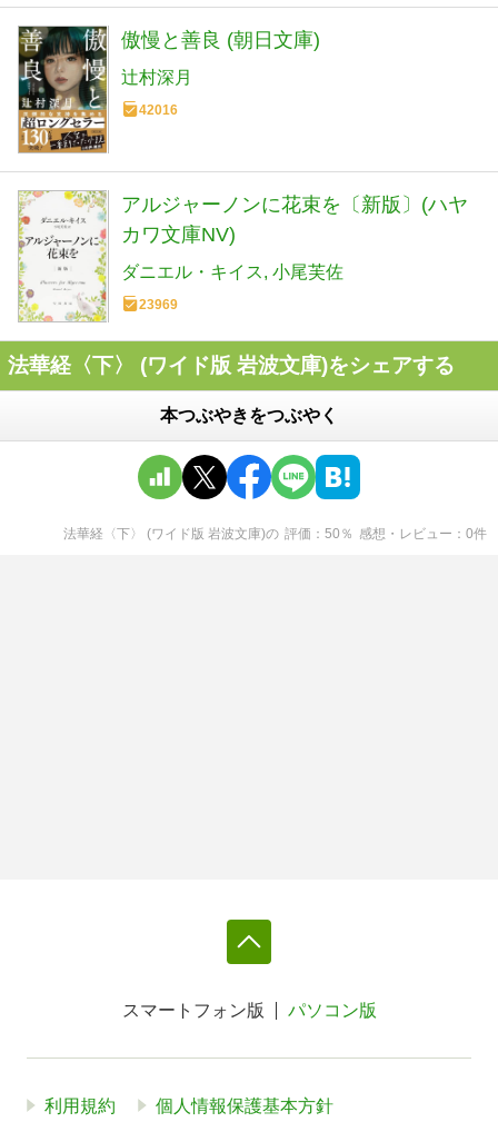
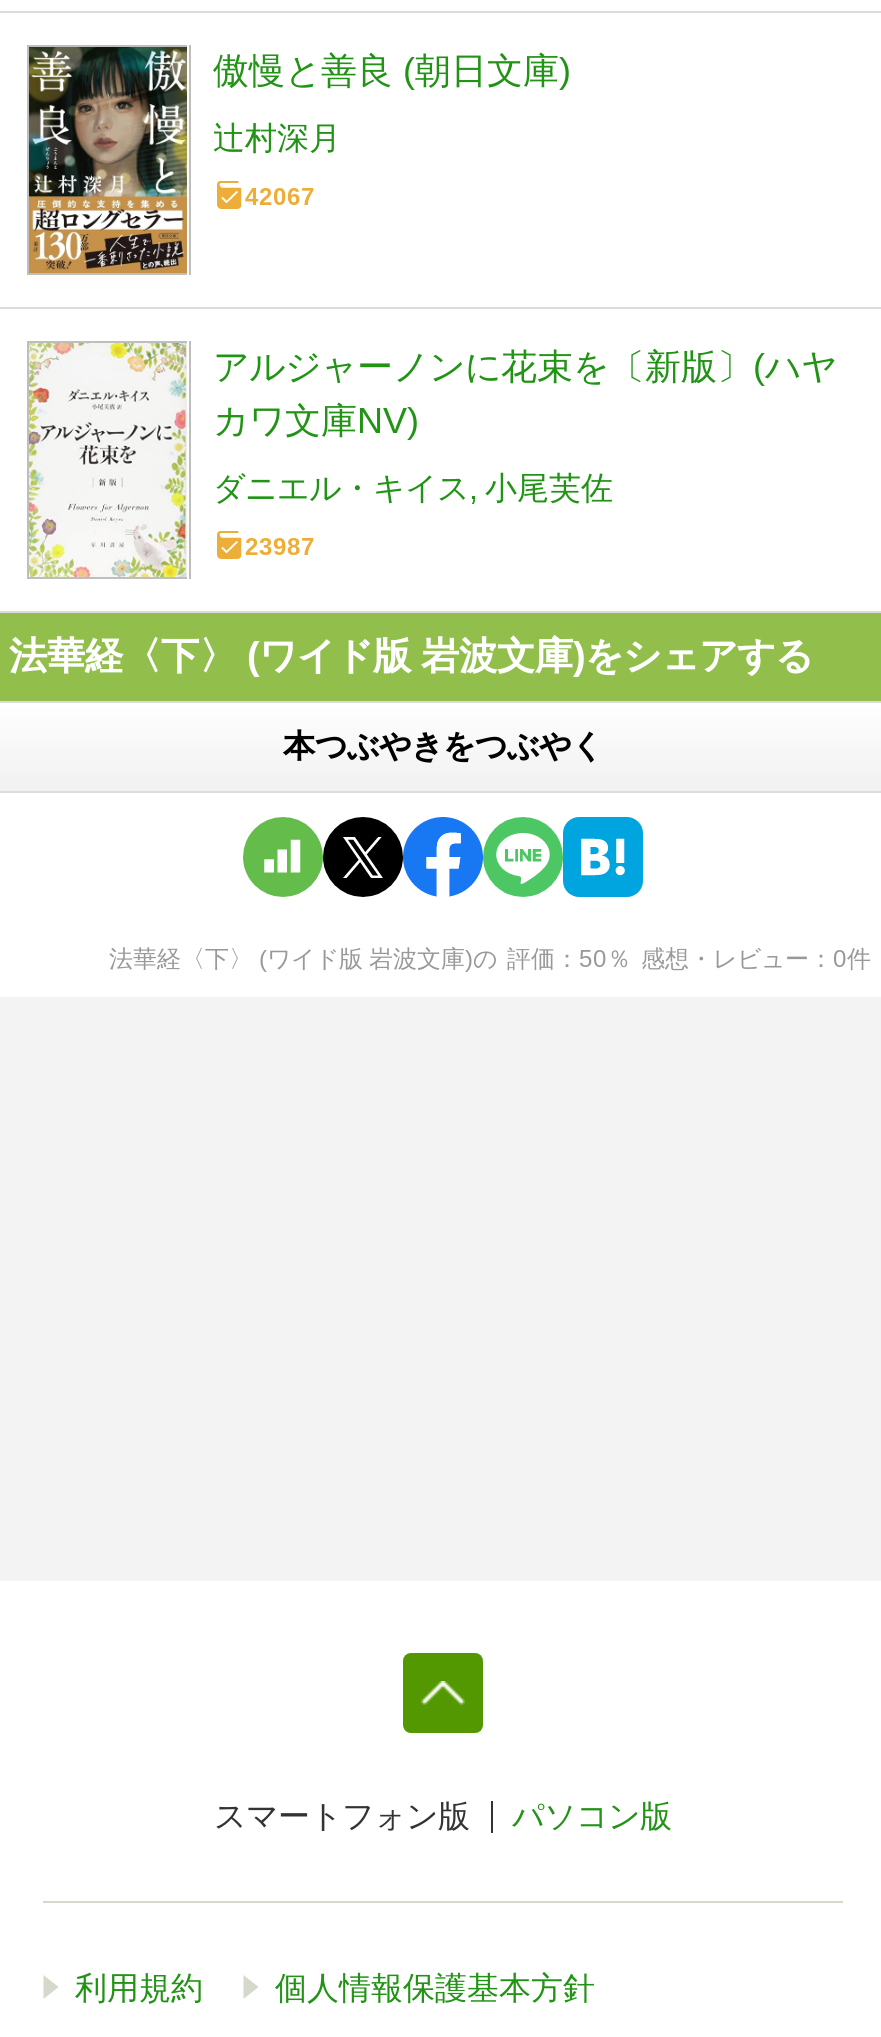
- 42016
+ 42067

- 23969
+ 23987
